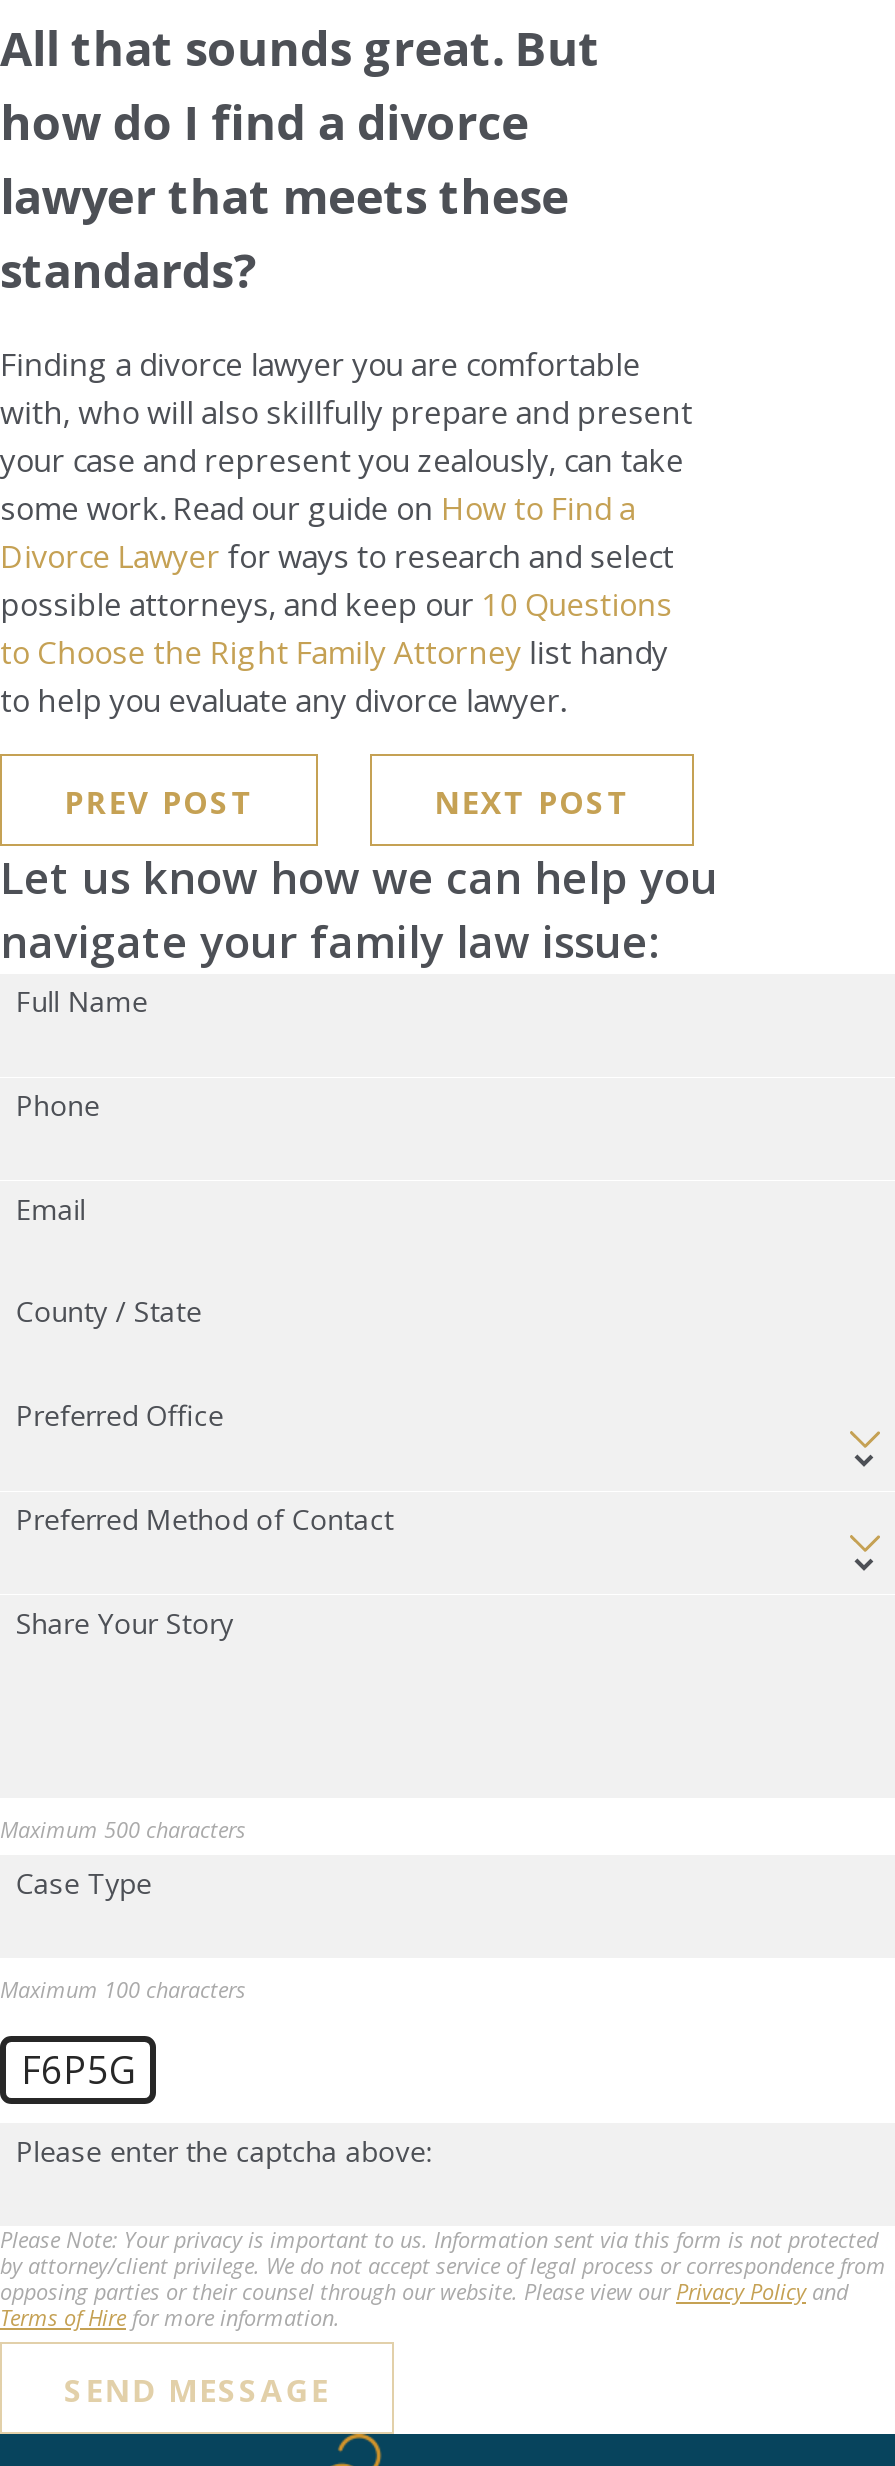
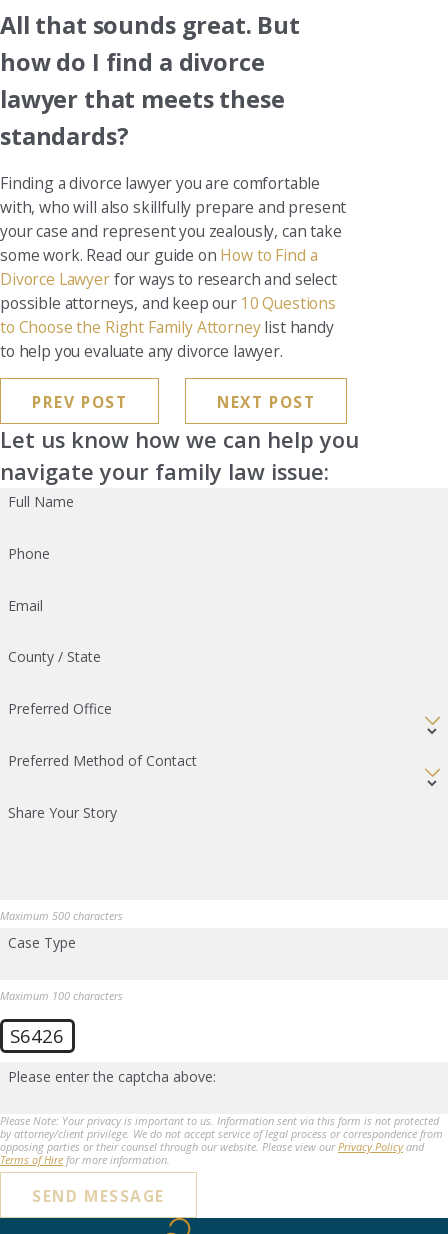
- F6P5G
+ S6426
